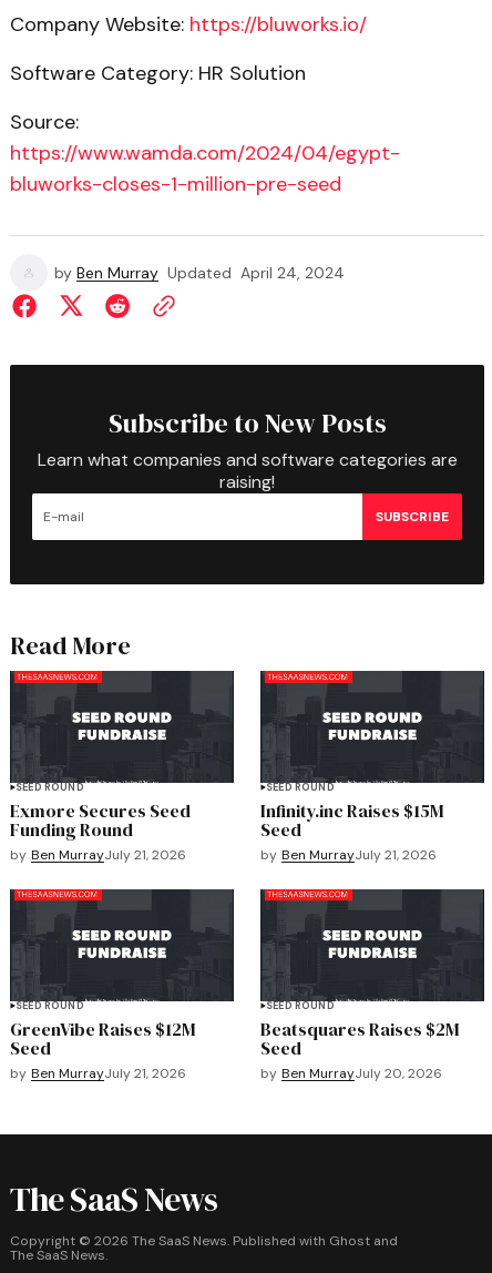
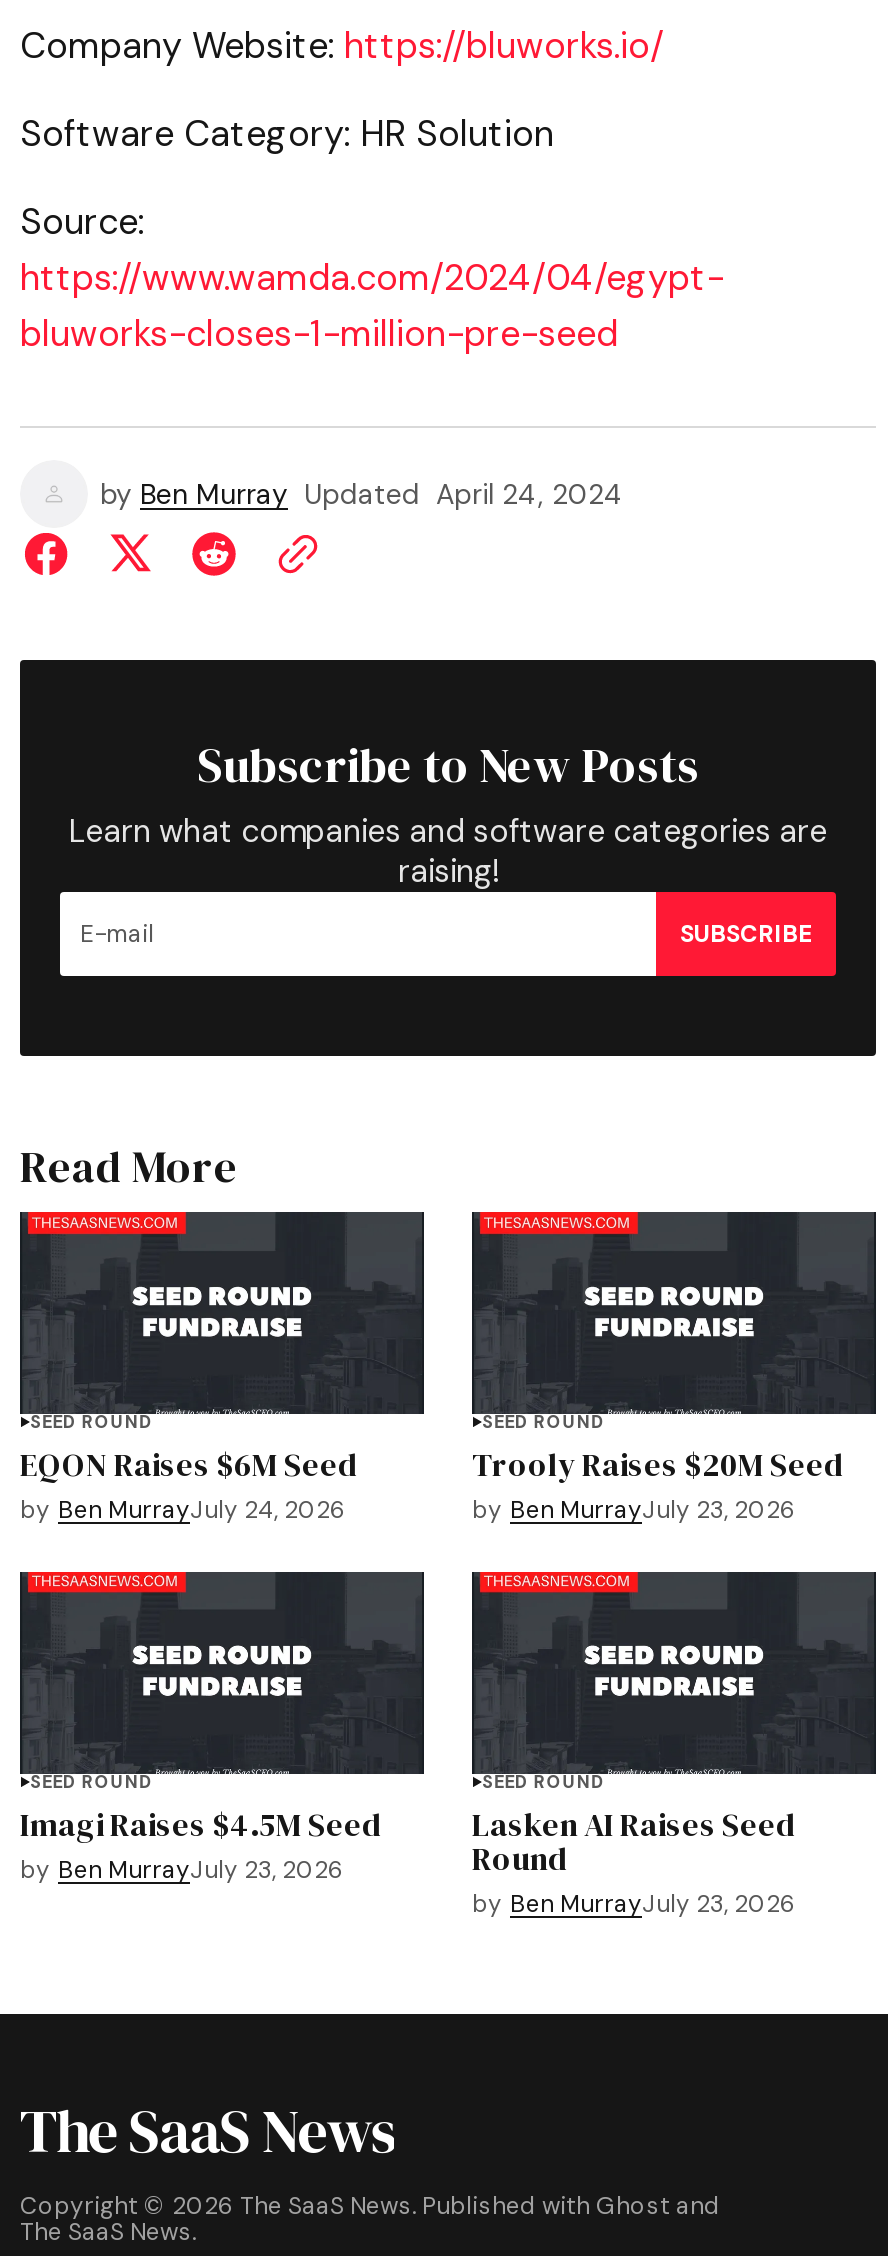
- Exmore Secures Seed
- Funding Round
- by Ben MurrayJuly 21, 2026
+ EQON Raises $6M Seed
+ by Ben MurrayJuly 24, 2026

- Infinity.inc Raises $15M
- Seed
- by Ben MurrayJuly 21, 2026
+ Trooly Raises $20M Seed
+ by Ben MurrayJuly 23, 2026

- GreenVibe Raises $12M
- Seed
- by Ben MurrayJuly 21, 2026
+ Imagi Raises $4.5M Seed
+ by Ben MurrayJuly 23, 2026

- Beatsquares Raises $2M
- Seed
- by Ben MurrayJuly 20, 2026
+ Lasken AI Raises Seed
+ Round
+ by Ben MurrayJuly 23, 2026
